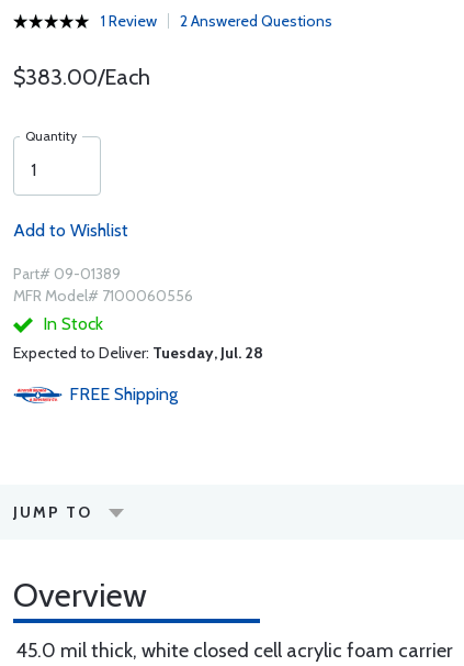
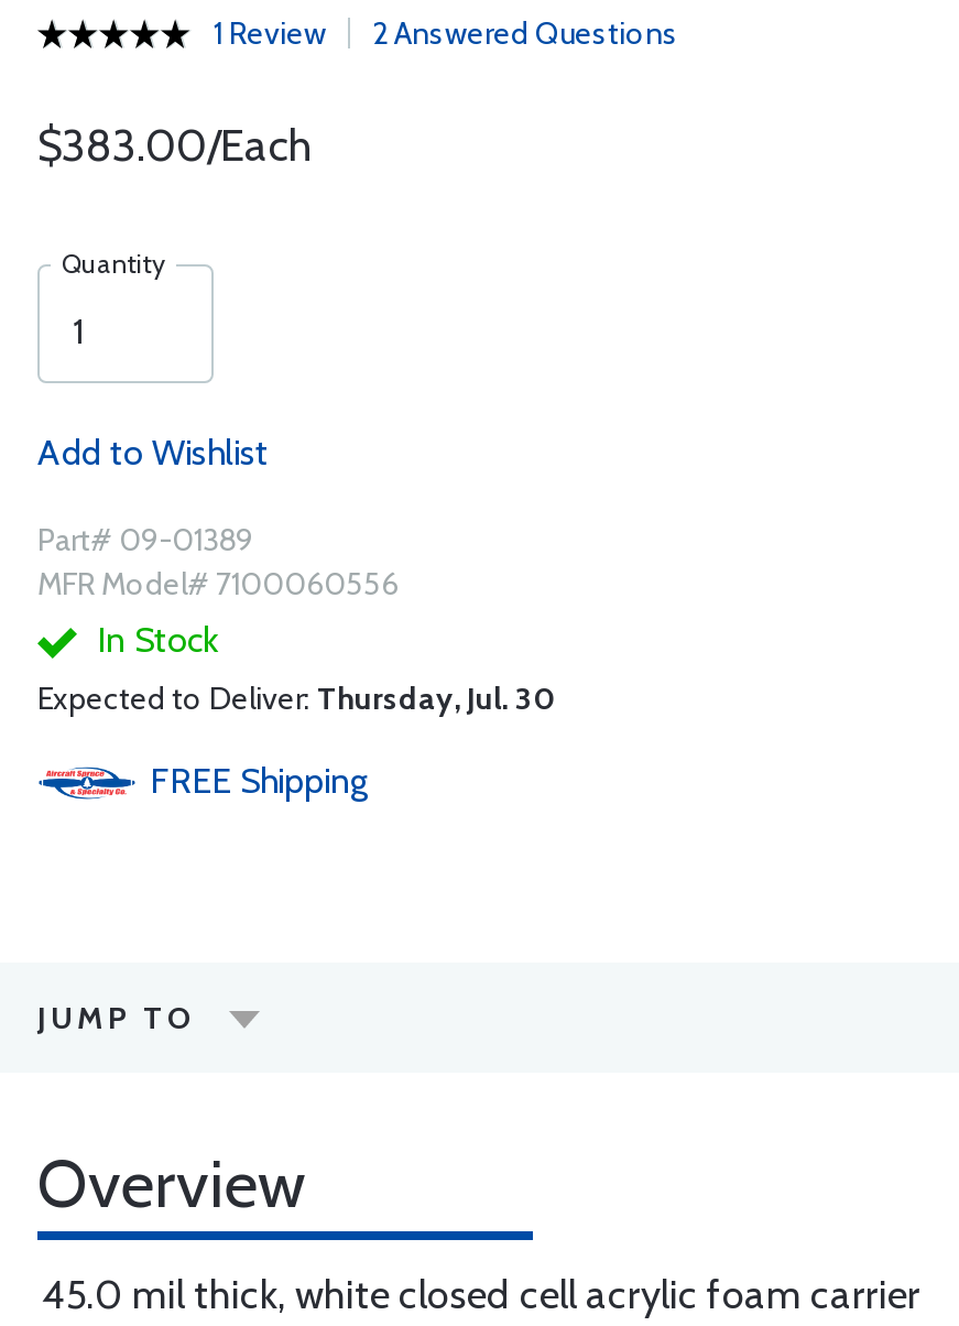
- Expected to Deliver: Tuesday, Jul. 28
+ Expected to Deliver: Thursday, Jul. 30
